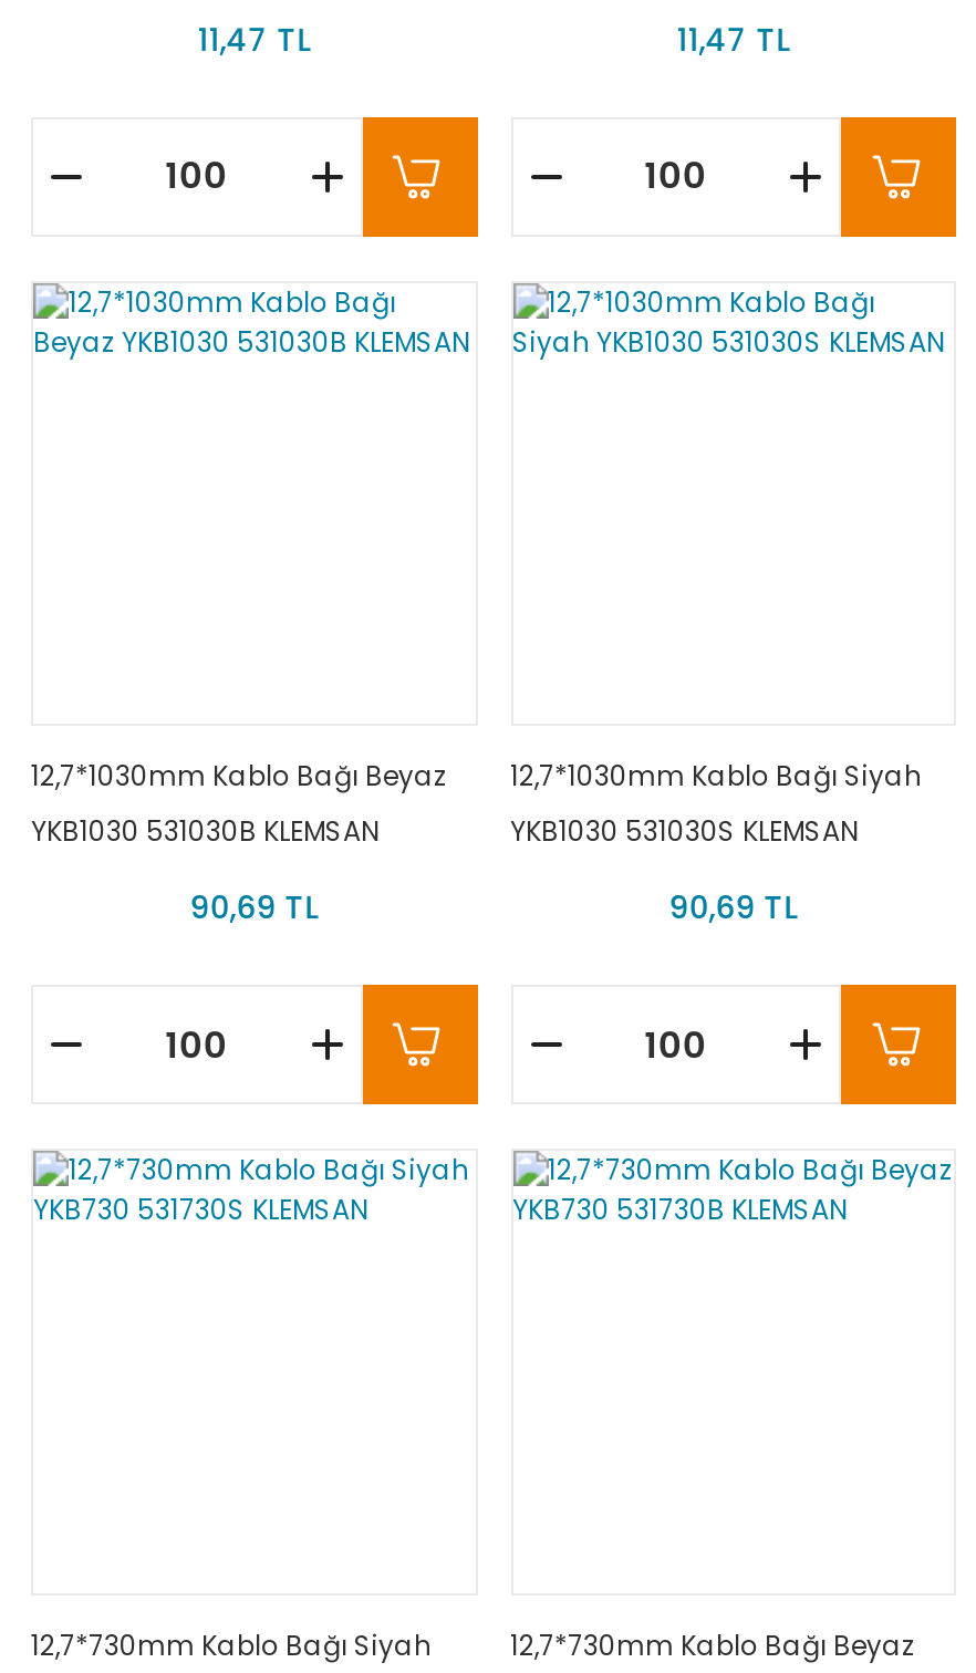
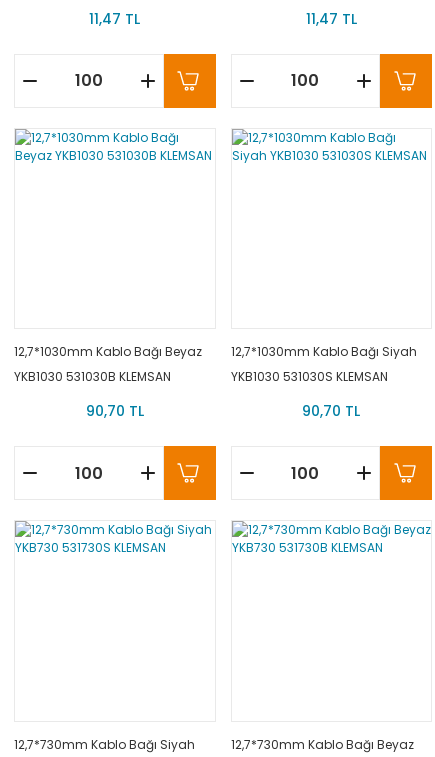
- 90,69 TL
+ 90,70 TL

- 90,69 TL
+ 90,70 TL
